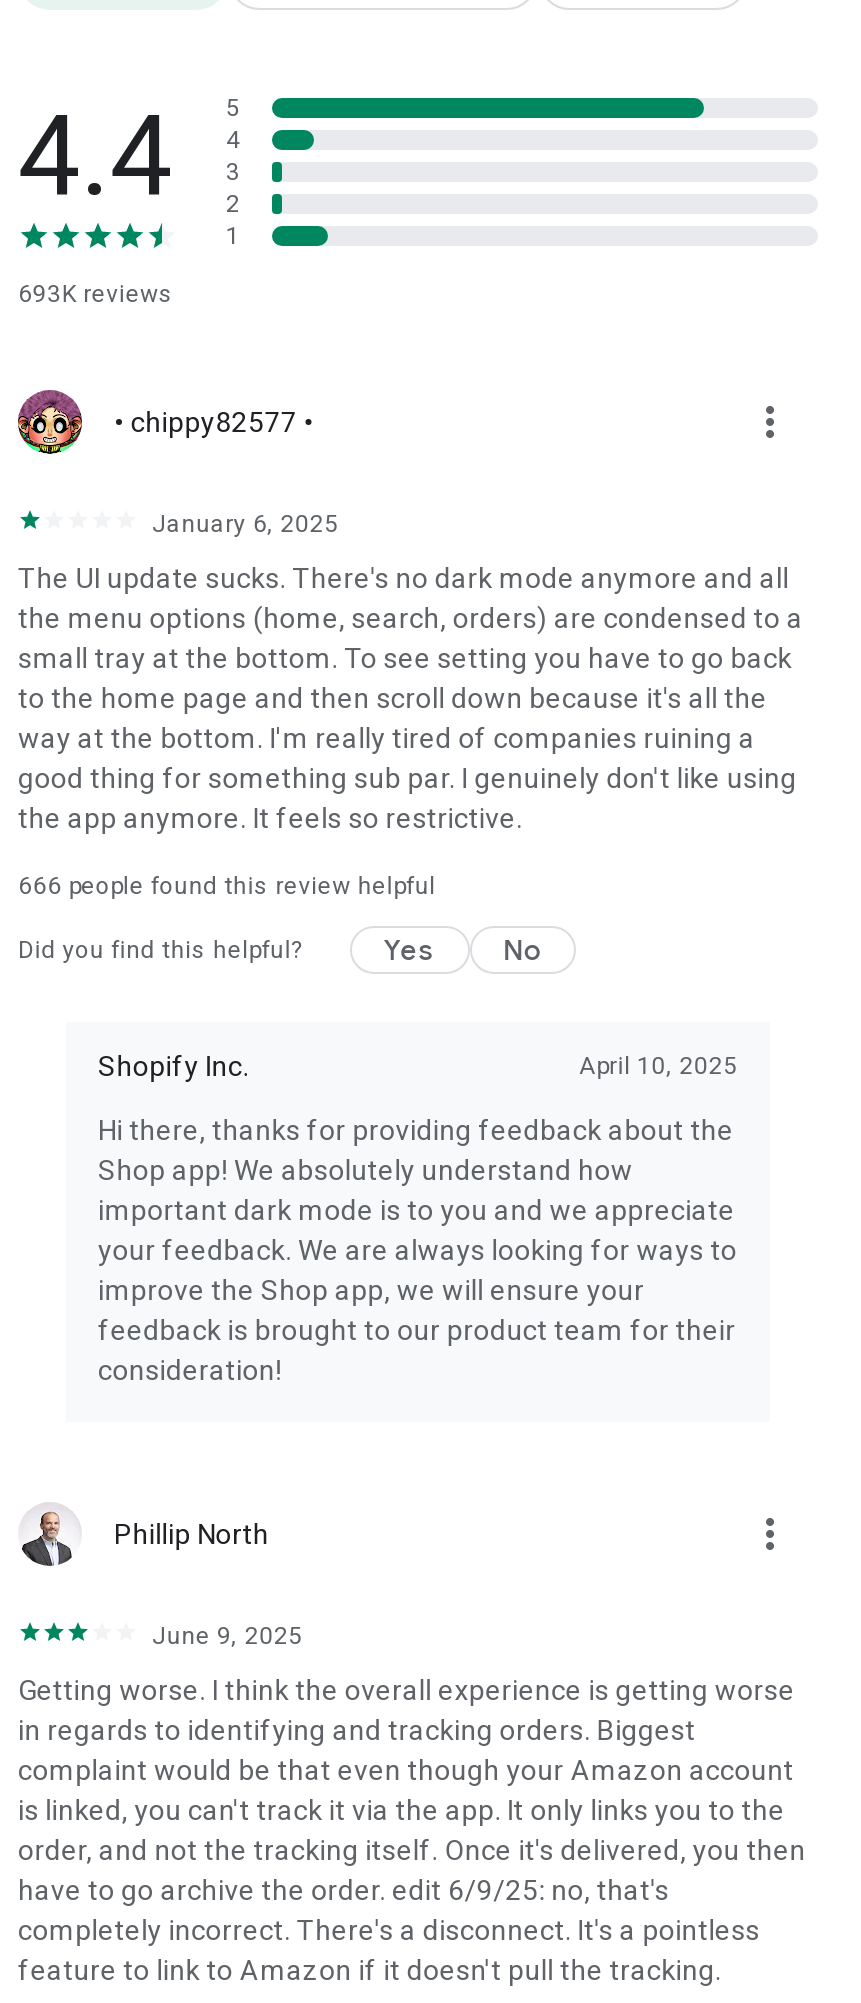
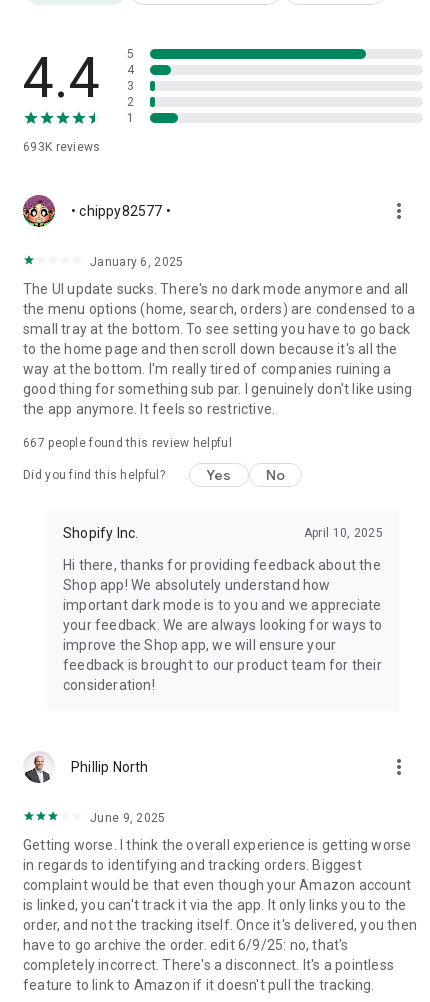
- 666 people found this review helpful
+ 667 people found this review helpful
